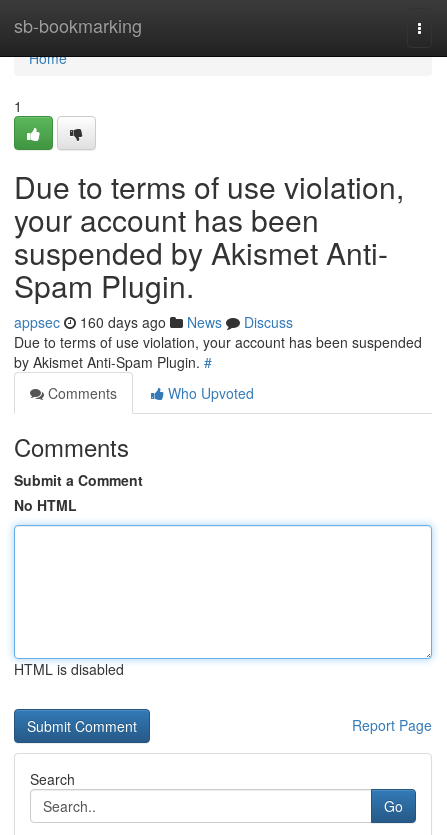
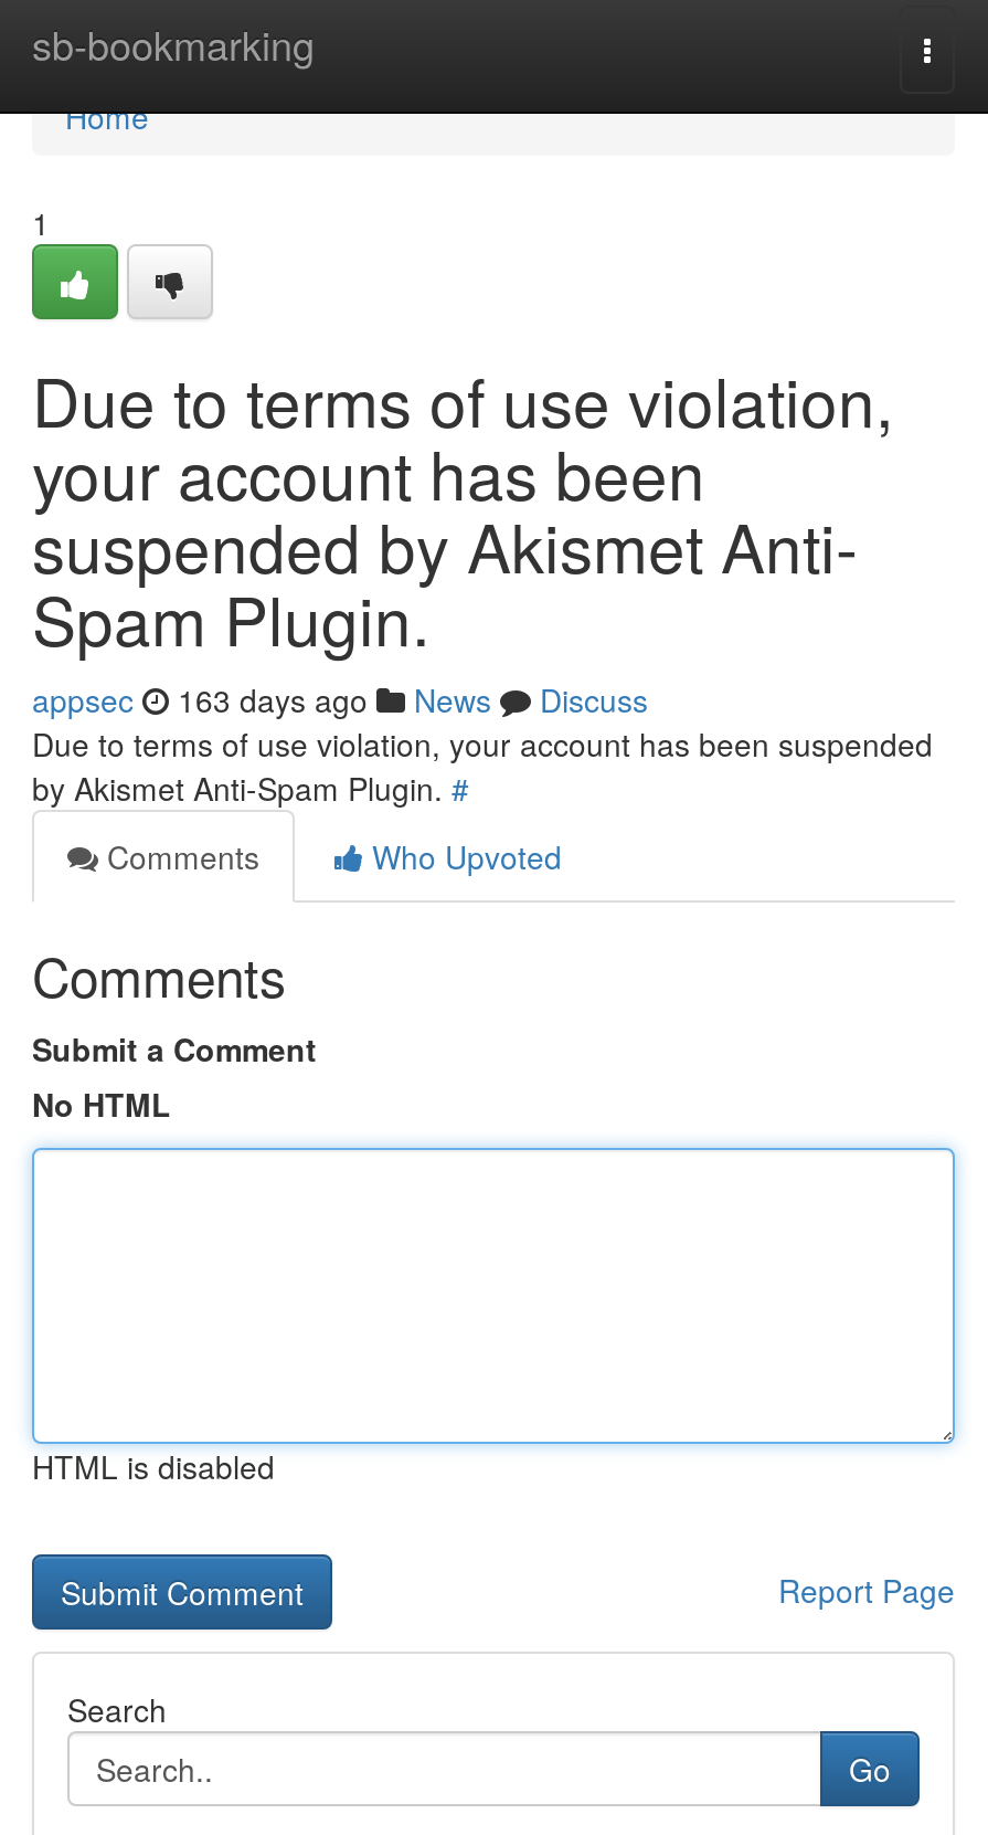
- appsec 160 days ago News Discuss
+ appsec 163 days ago News Discuss
